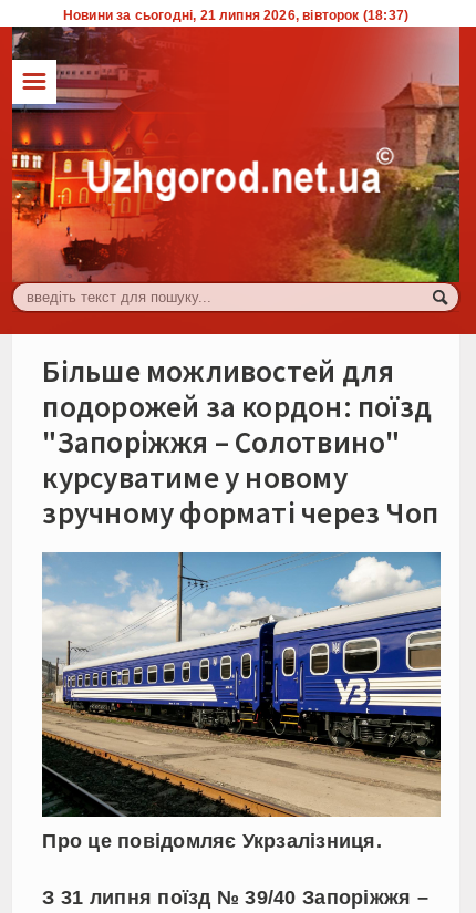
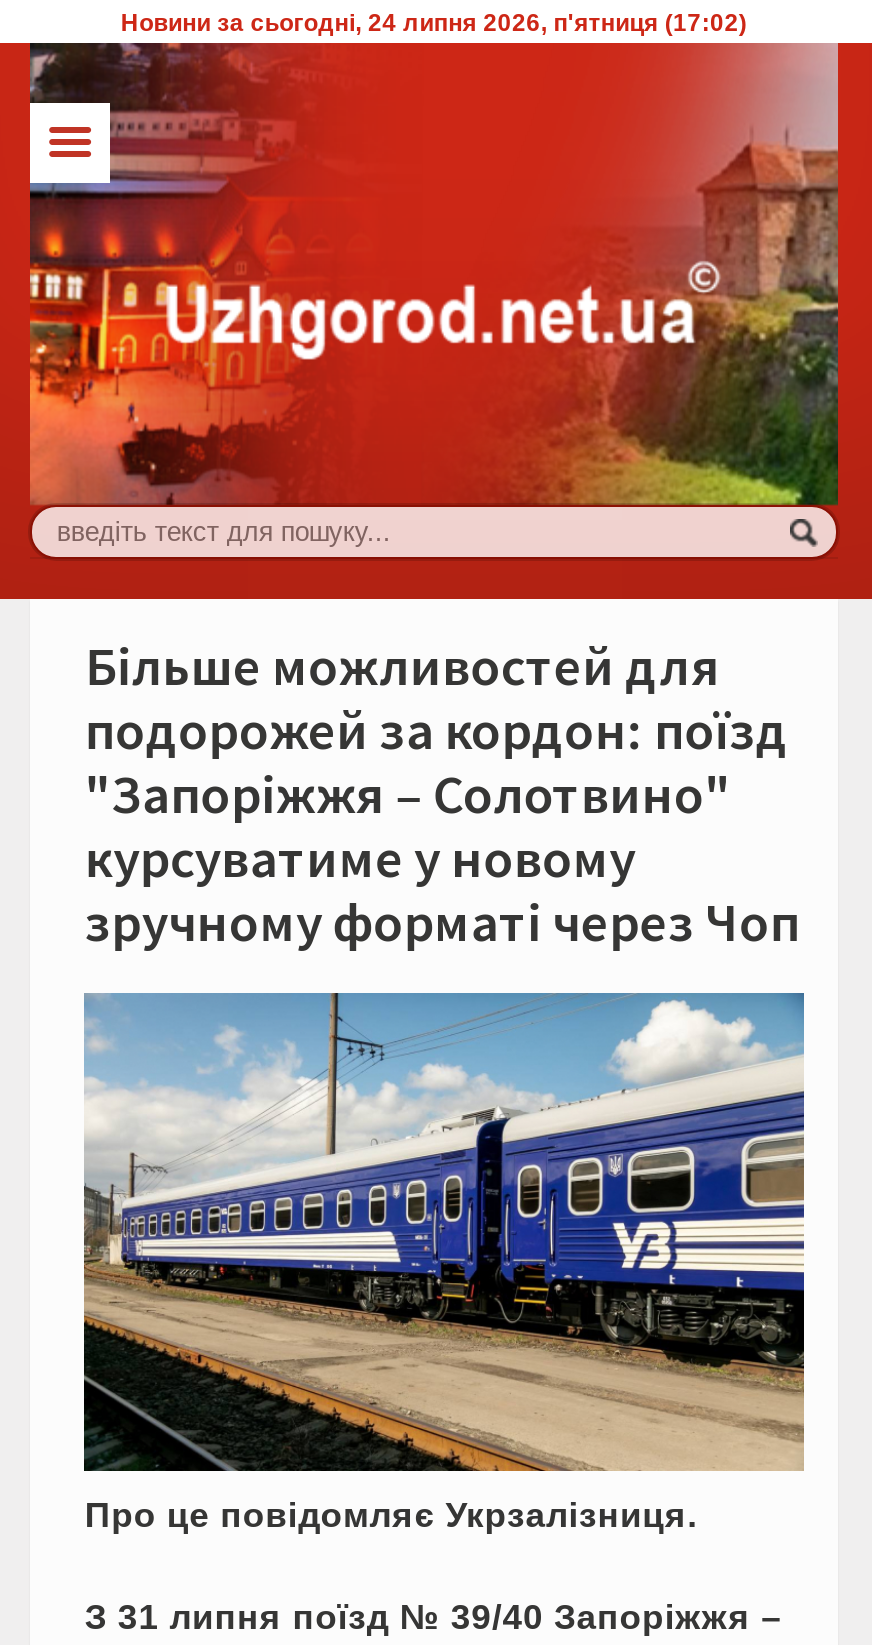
- Новини за сьогодні, 21 липня 2026, вівторок (18:37)
+ Новини за сьогодні, 24 липня 2026, п'ятниця (17:02)
